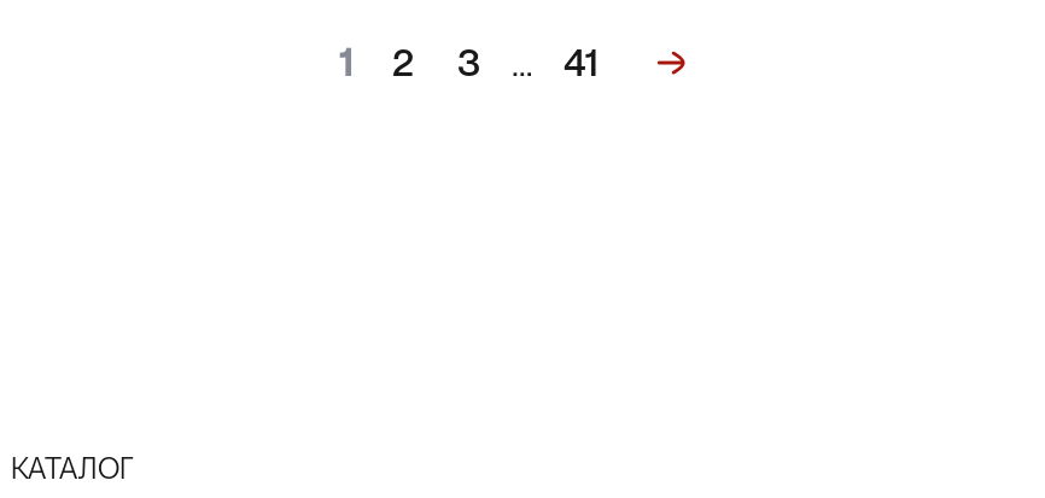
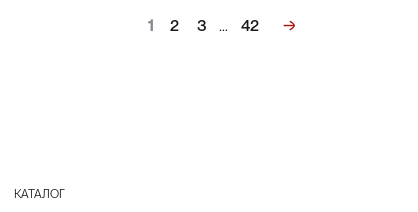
- 41
+ 42
